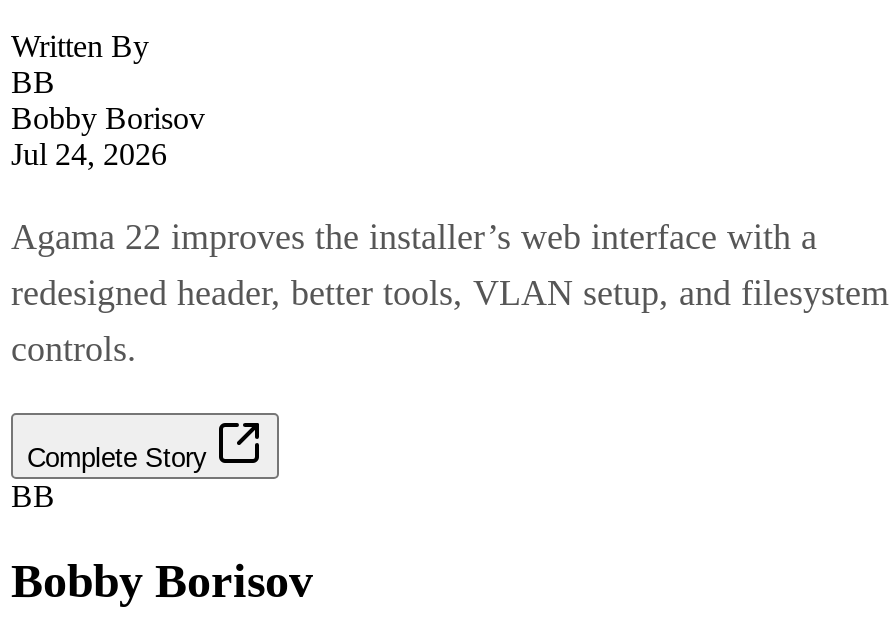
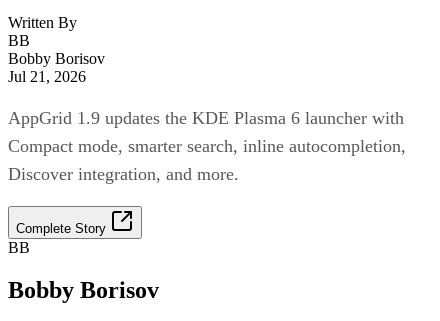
- Jul 24, 2026
+ Jul 21, 2026

- Agama 22 improves the installer’s web interface with a
- redesigned header, better tools, VLAN setup, and filesystem
- controls.
+ AppGrid 1.9 updates the KDE Plasma 6 launcher with
+ Compact mode, smarter search, inline autocompletion,
+ Discover integration, and more.
